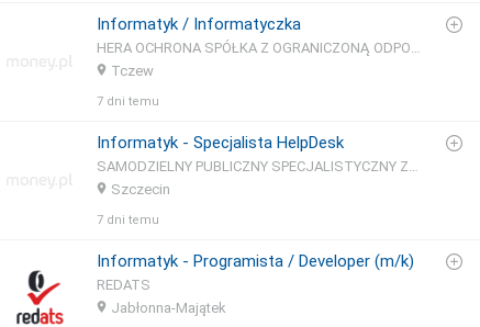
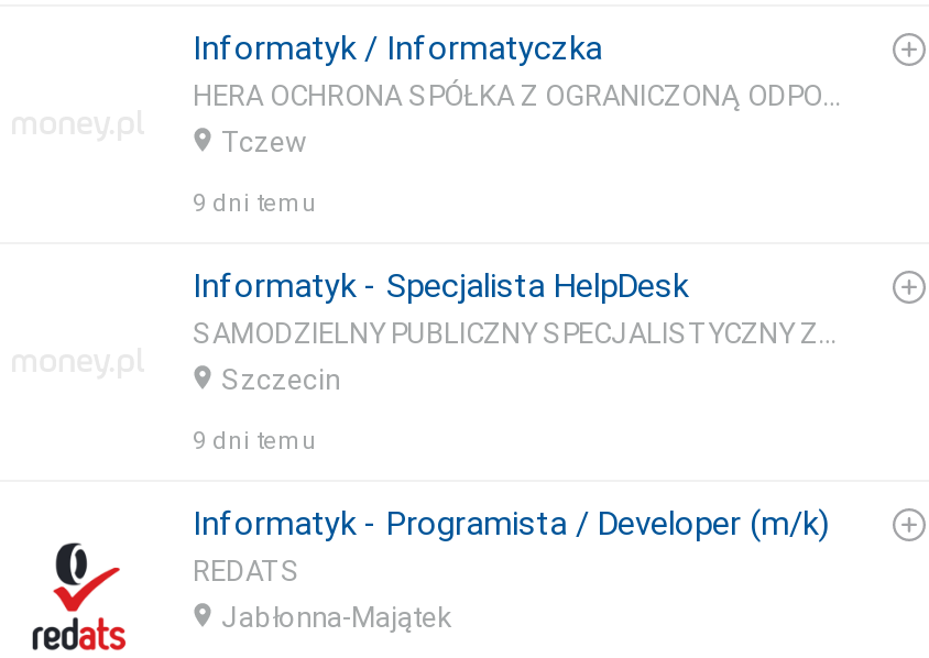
- 7 dni temu
+ 9 dni temu

- 7 dni temu
+ 9 dni temu
